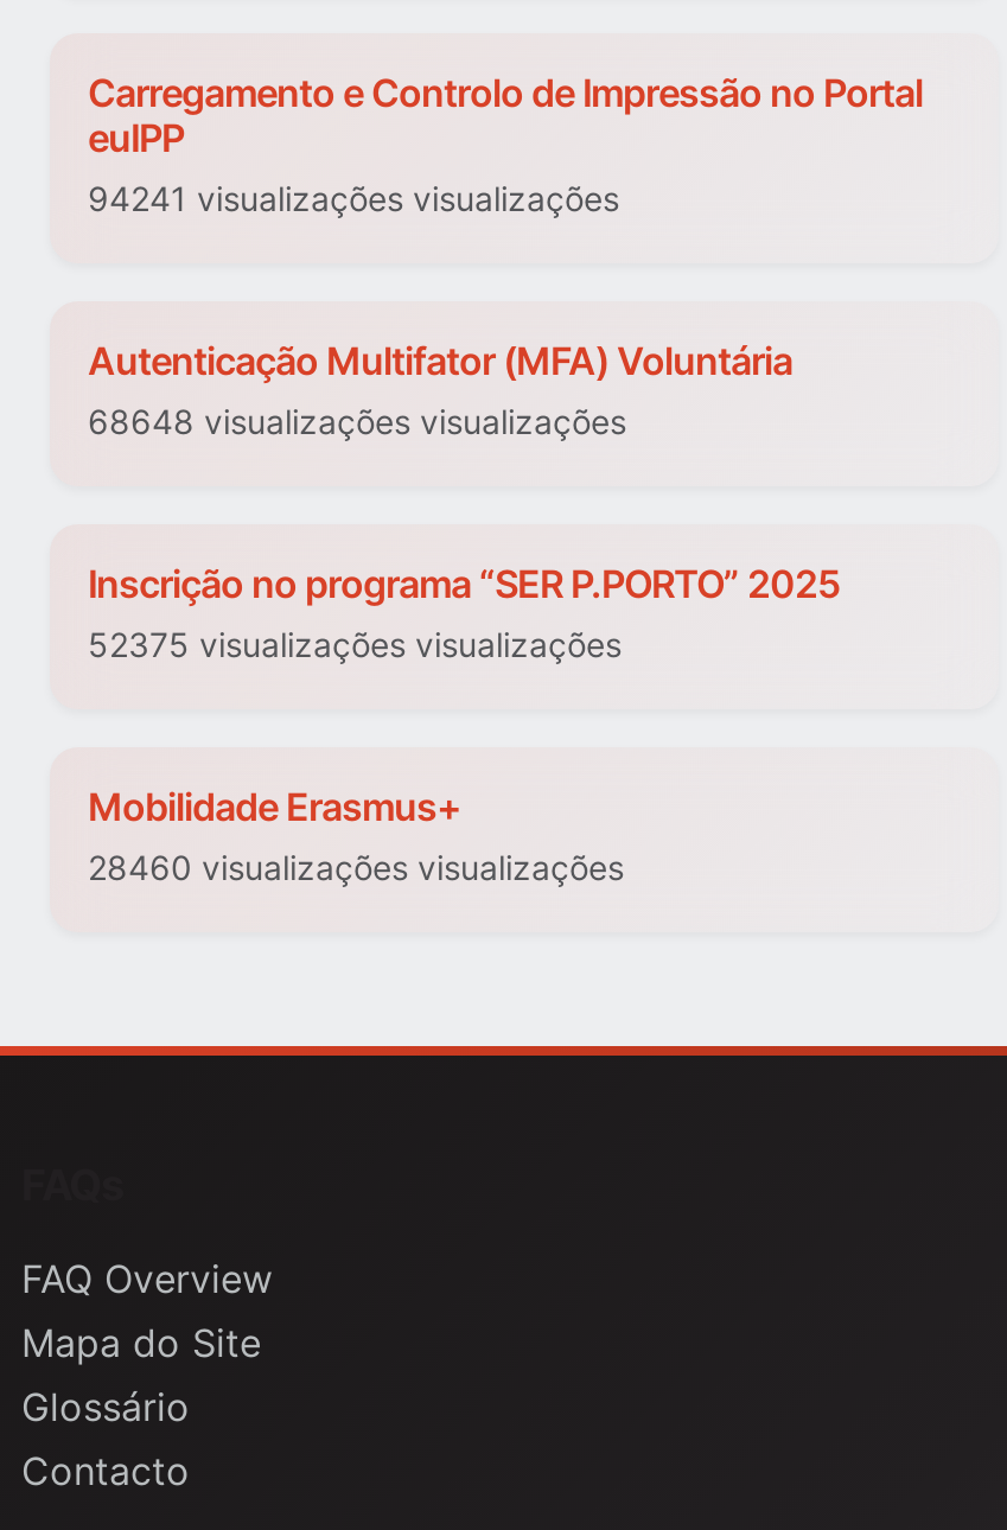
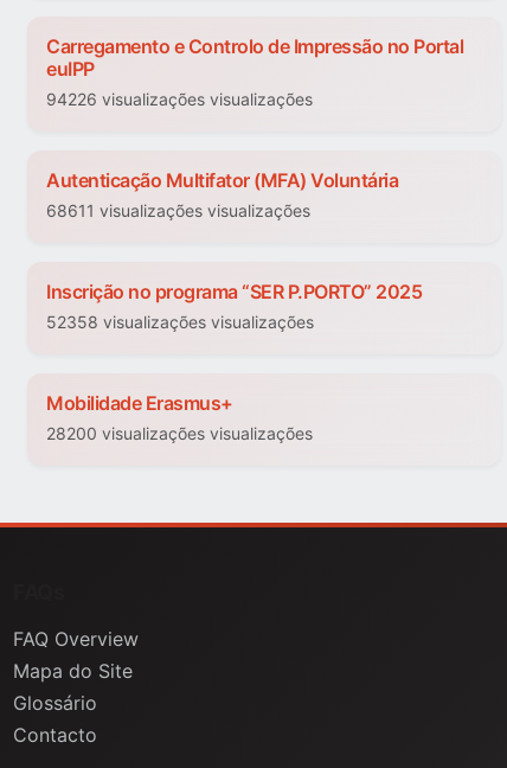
- 94241 visualizações visualizações
+ 94226 visualizações visualizações

- 68648 visualizações visualizações
+ 68611 visualizações visualizações

- 52375 visualizações visualizações
+ 52358 visualizações visualizações

- 28460 visualizações visualizações
+ 28200 visualizações visualizações
